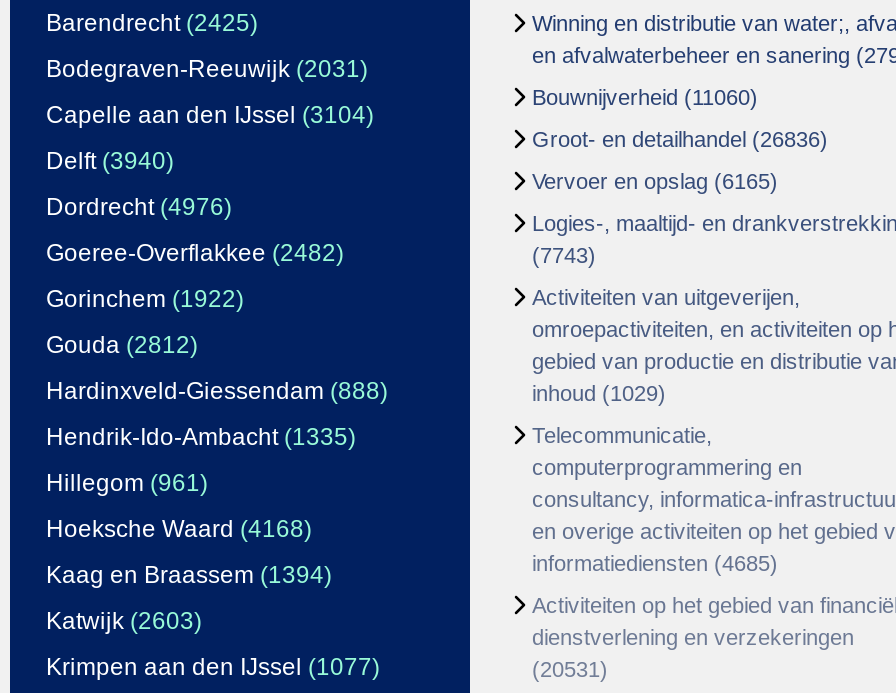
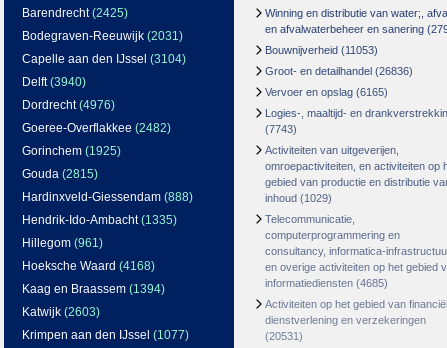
- Bouwnijverheid (11060)
+ Bouwnijverheid (11053)

- Gorinchem (1922)
+ Gorinchem (1925)

- Gouda (2812)
+ Gouda (2815)
